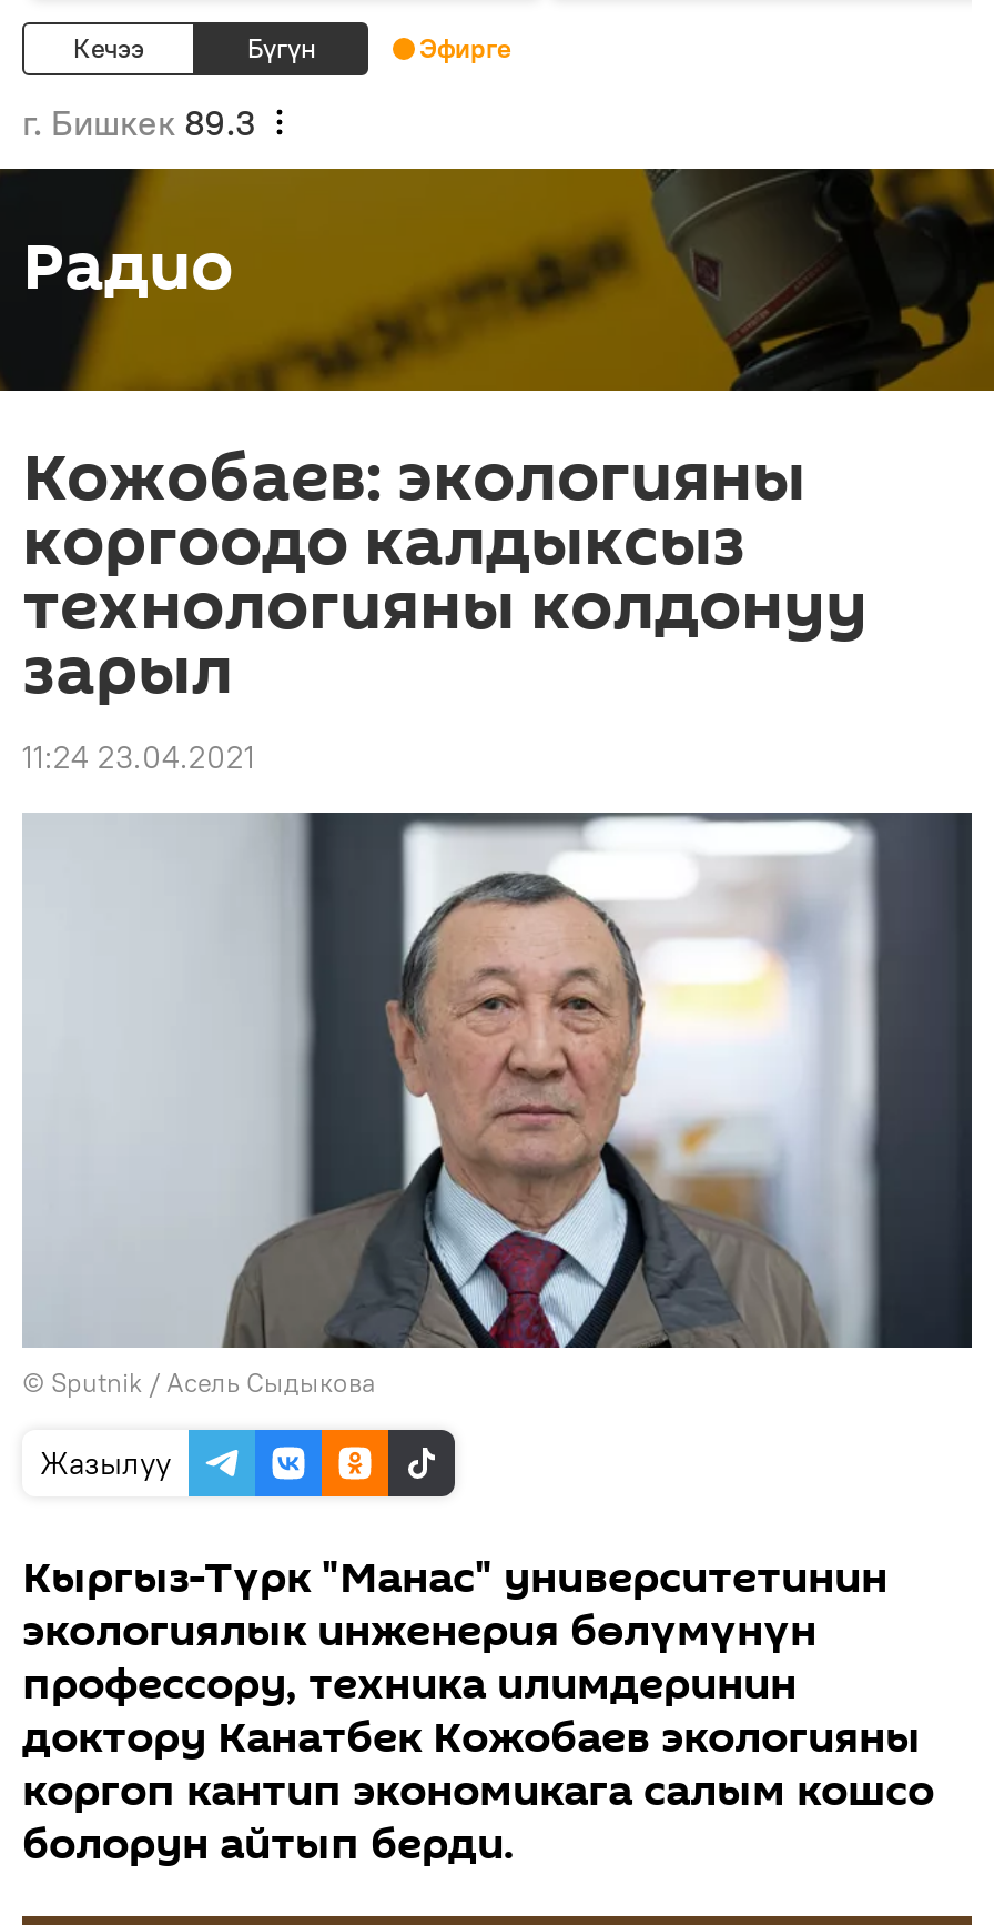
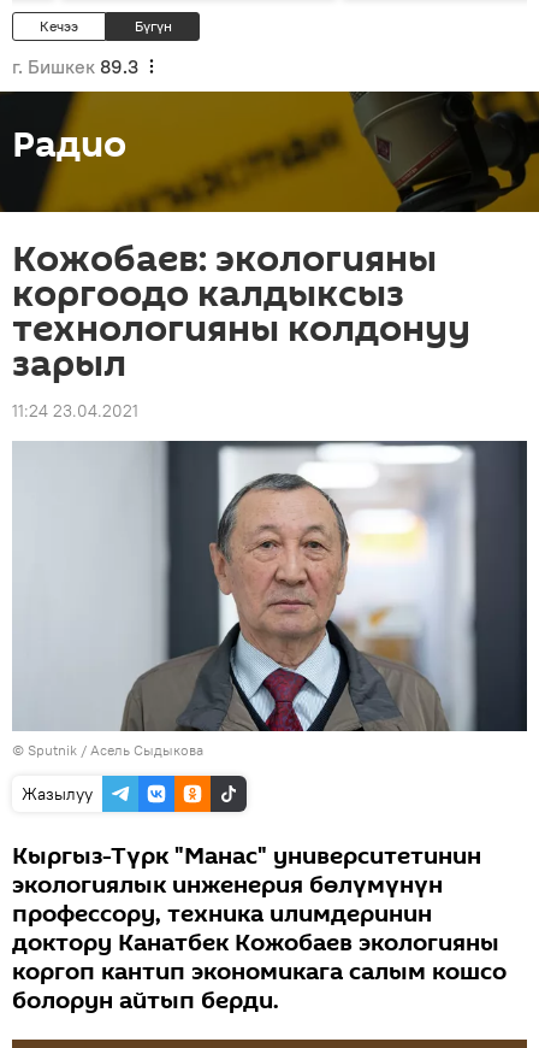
- Эфирге
